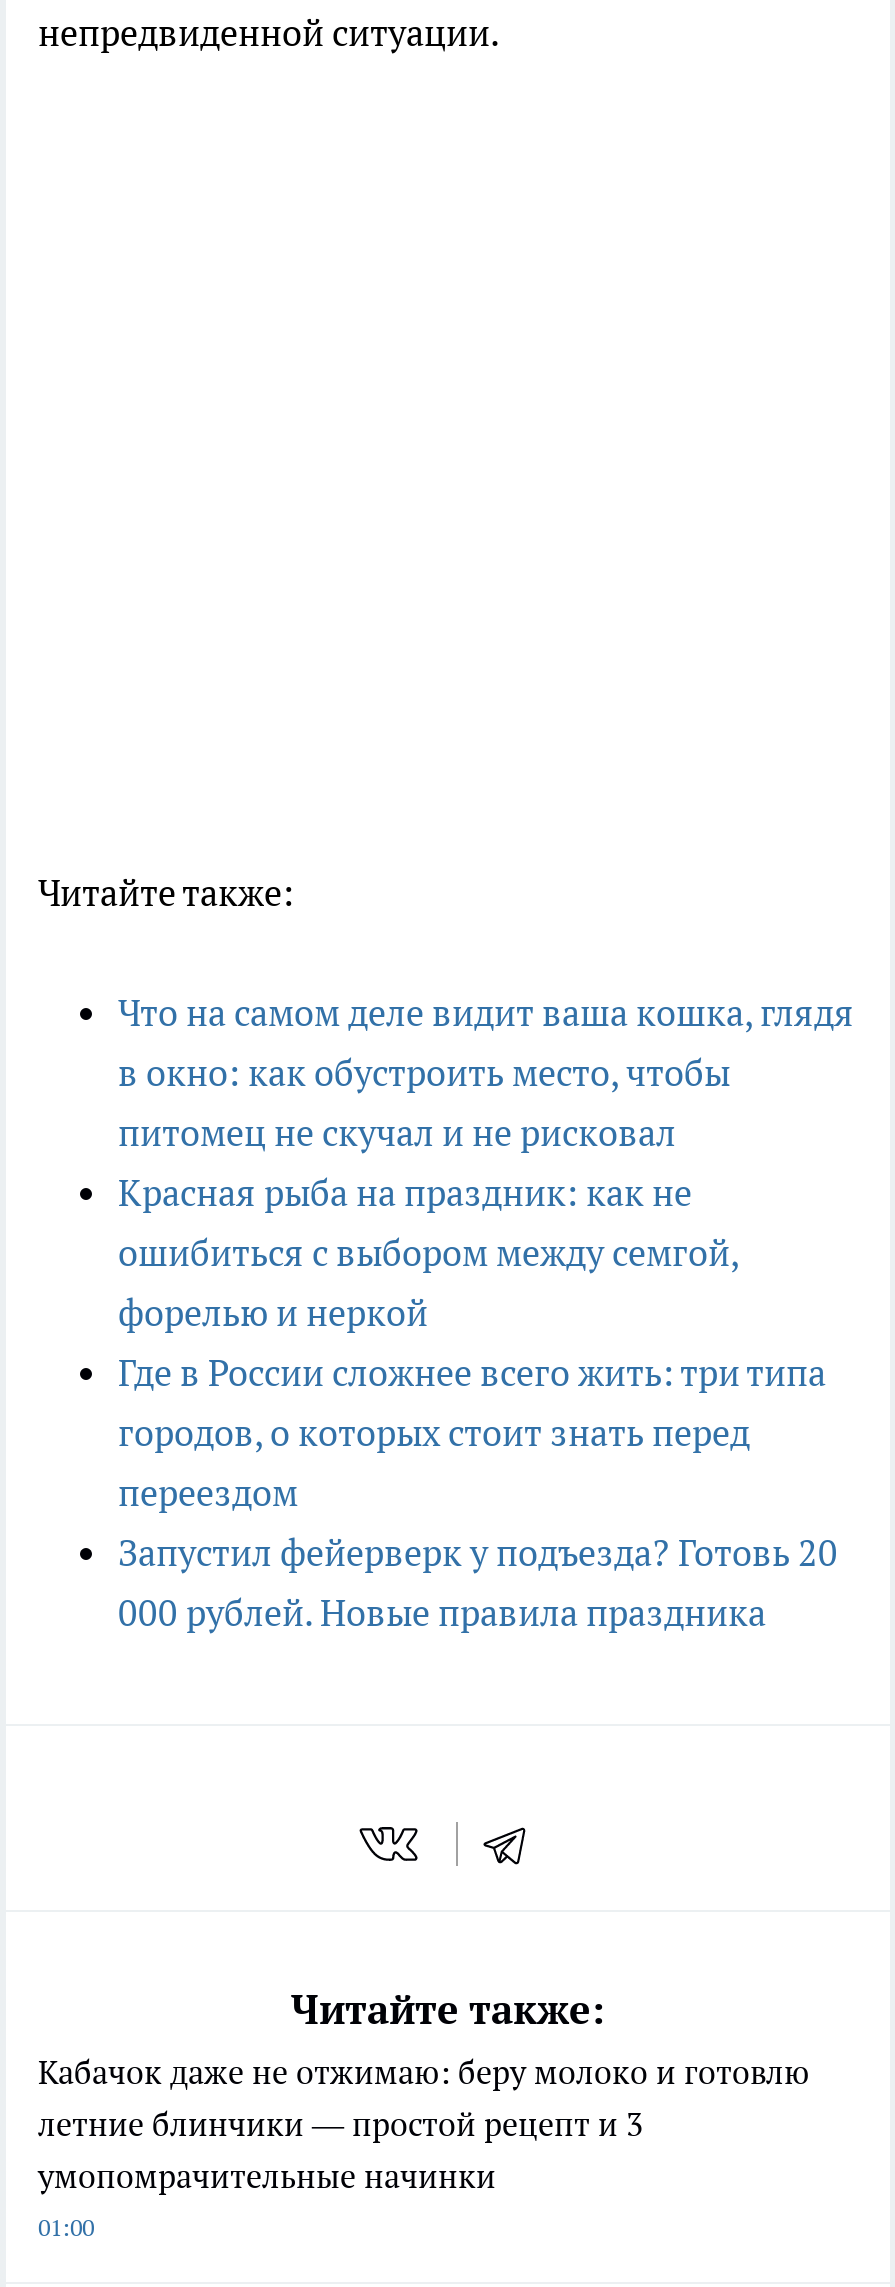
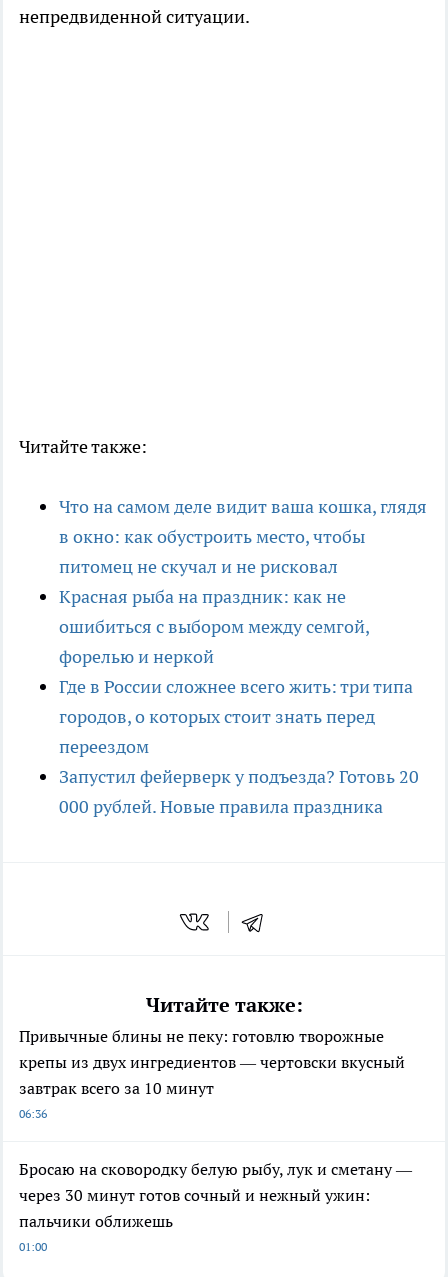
- Кабачок даже не отжимаю: беру молоко и готовлю
- летние блинчики — простой рецепт и 3
- умопомрачительные начинки
+ Привычные блины не пеку: готовлю творожные
+ крепы из двух ингредиентов — чертовски вкусный
+ завтрак всего за 10 минут
+ 06:36
+ Бросаю на сковородку белую рыбу, лук и сметану —
+ через 30 минут готов сочный и нежный ужин:
+ пальчики оближешь
